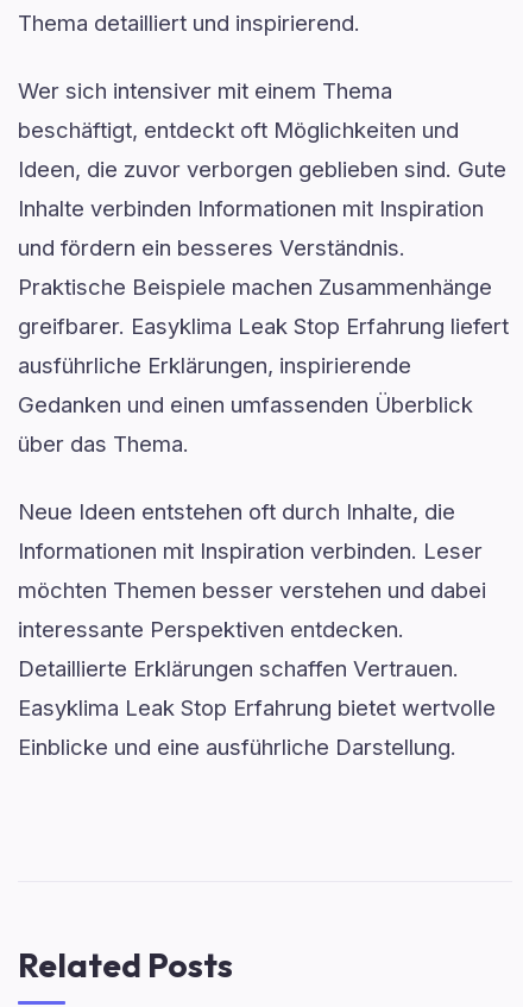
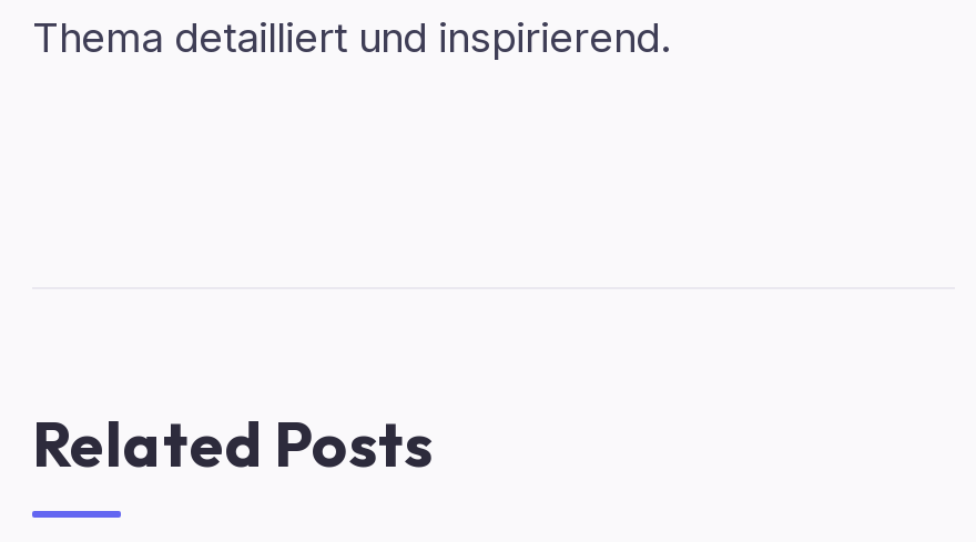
- Wer sich intensiver mit einem Thema
- beschäftigt, entdeckt oft Möglichkeiten und
- Ideen, die zuvor verborgen geblieben sind. Gute
- Inhalte verbinden Informationen mit Inspiration
- und fördern ein besseres Verständnis.
- Praktische Beispiele machen Zusammenhänge
- greifbarer. Easyklima Leak Stop Erfahrung liefert
- ausführliche Erklärungen, inspirierende
- Gedanken und einen umfassenden Überblick
- über das Thema.
- Neue Ideen entstehen oft durch Inhalte, die
- Informationen mit Inspiration verbinden. Leser
- möchten Themen besser verstehen und dabei
- interessante Perspektiven entdecken.
- Detaillierte Erklärungen schaffen Vertrauen.
- Easyklima Leak Stop Erfahrung bietet wertvolle
- Einblicke und eine ausführliche Darstellung.
